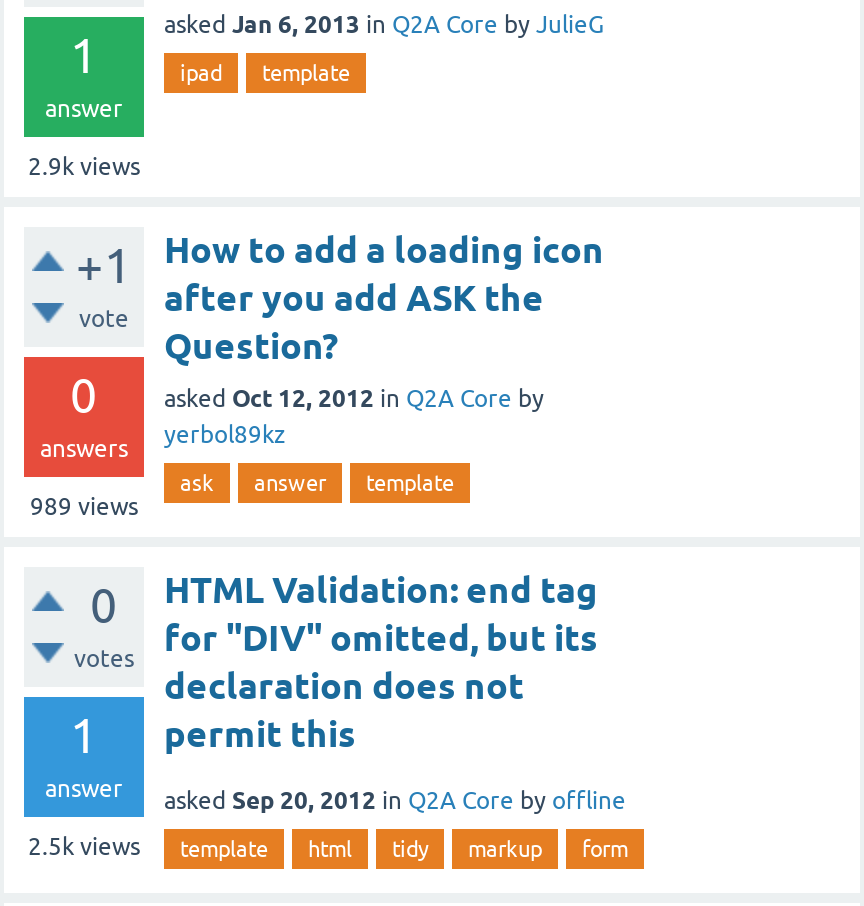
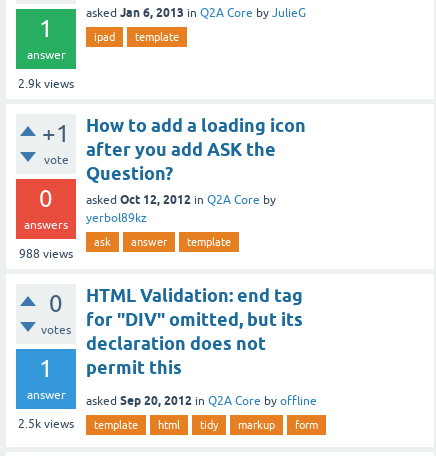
- 989 views
+ 988 views
